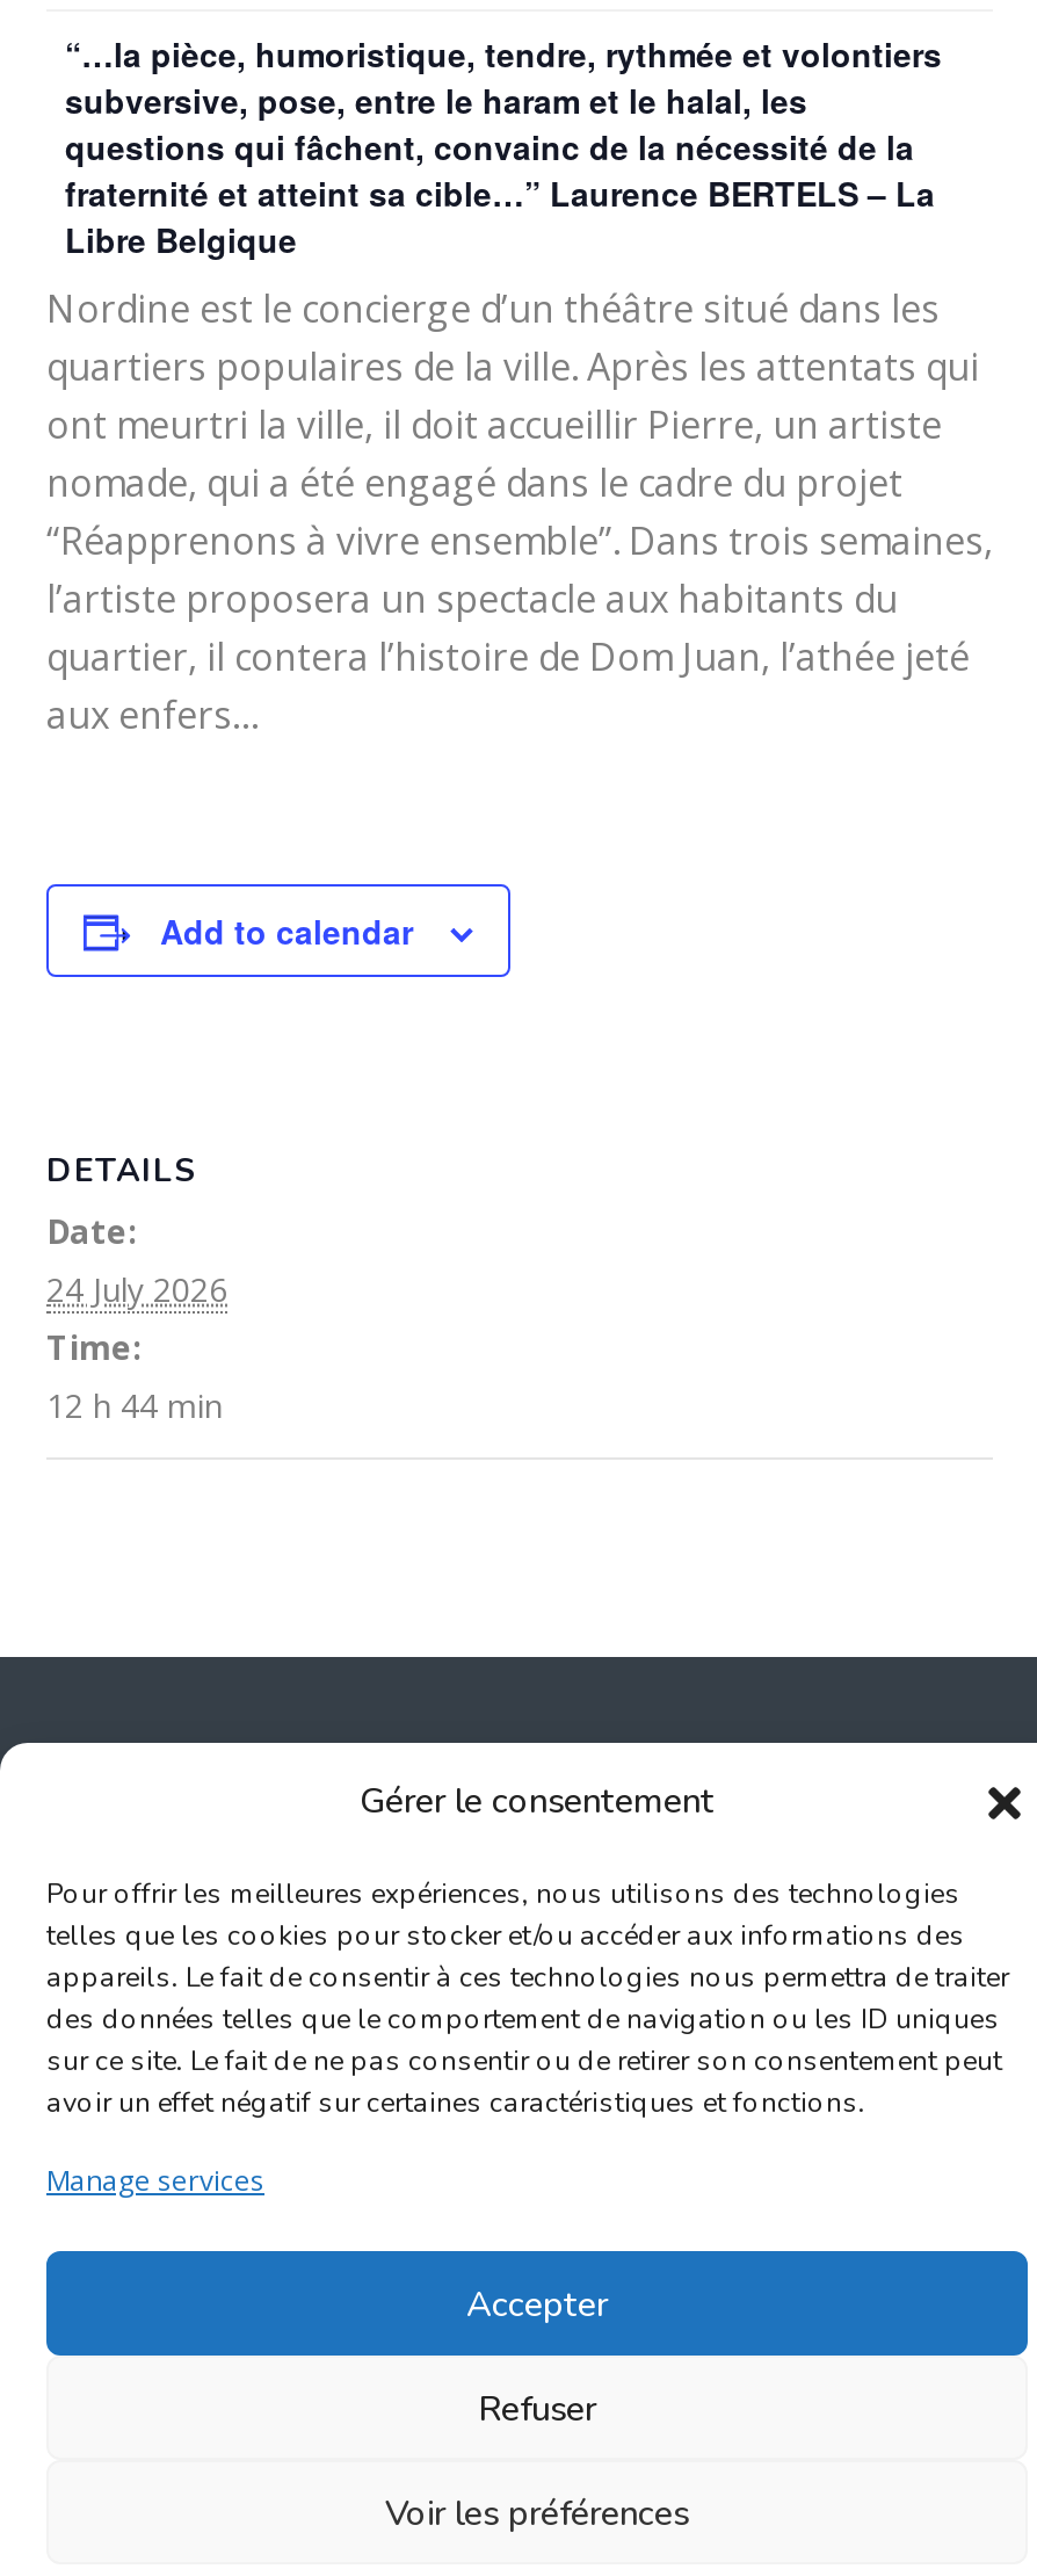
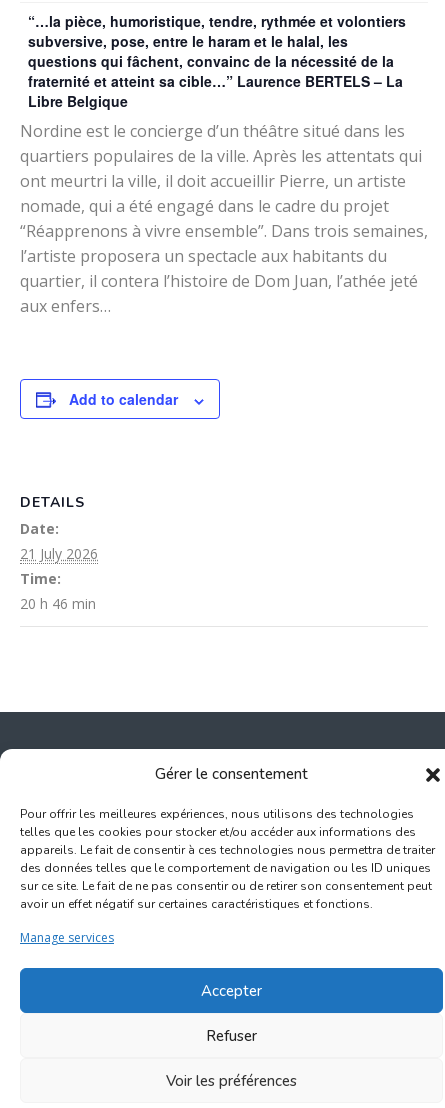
- 24 July 2026
+ 21 July 2026

- 12 h 44 min
+ 20 h 46 min
